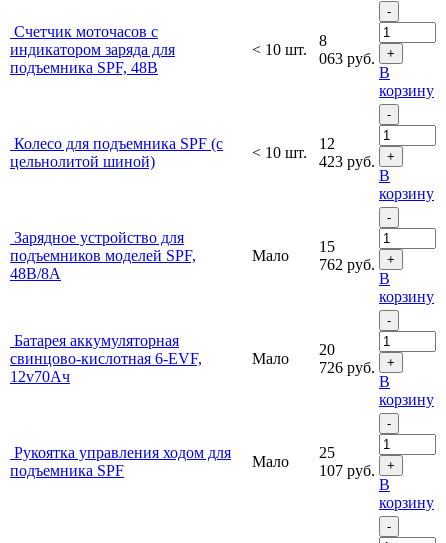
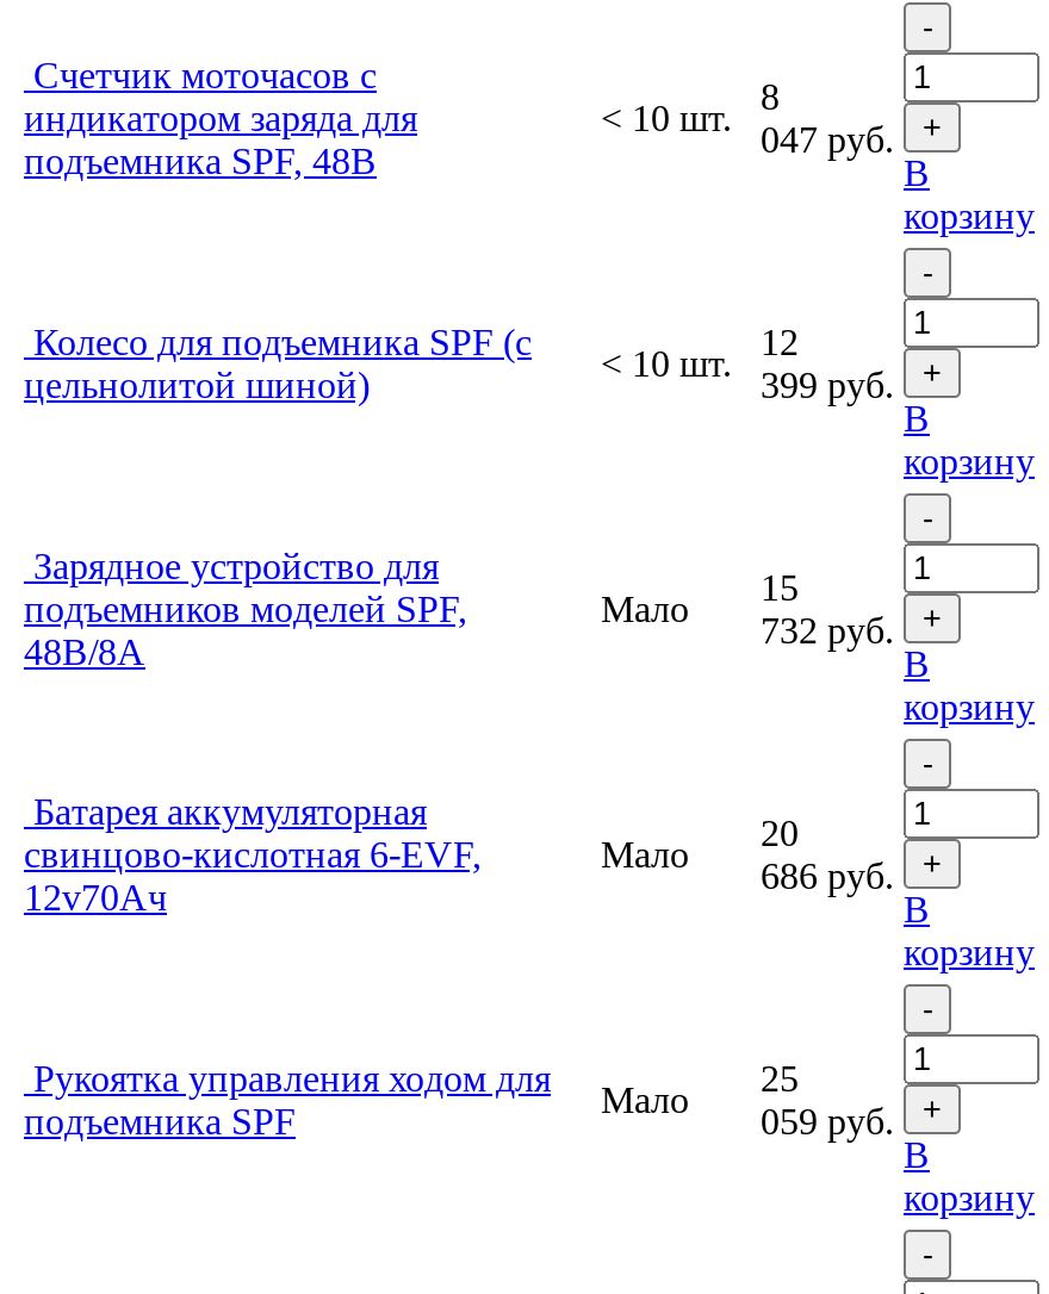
- 063 руб.
+ 047 руб.

- 423 руб.
+ 399 руб.

- 762 руб.
+ 732 руб.

- 726 руб.
+ 686 руб.

- 107 руб.
+ 059 руб.
